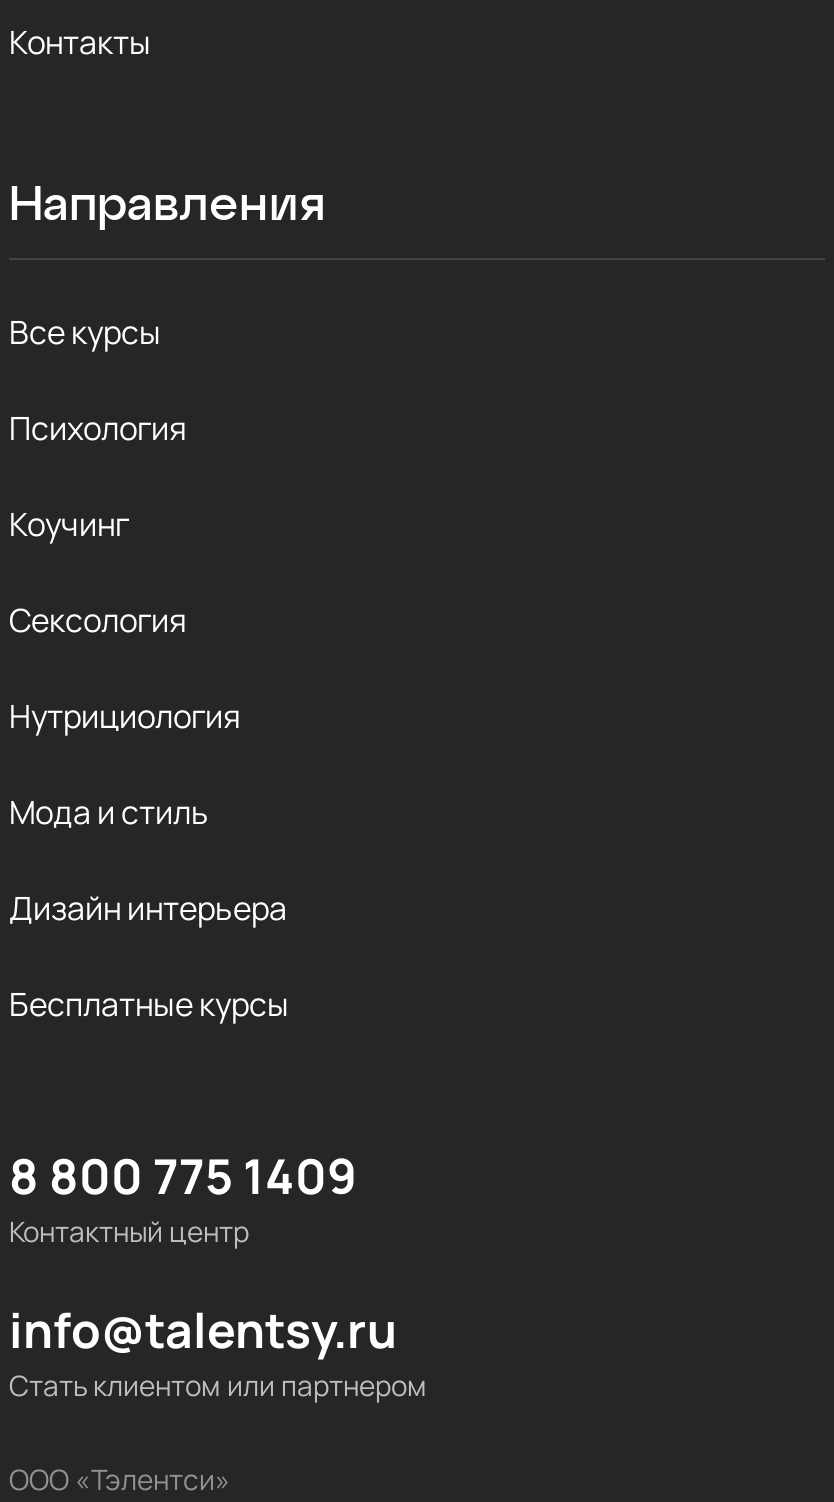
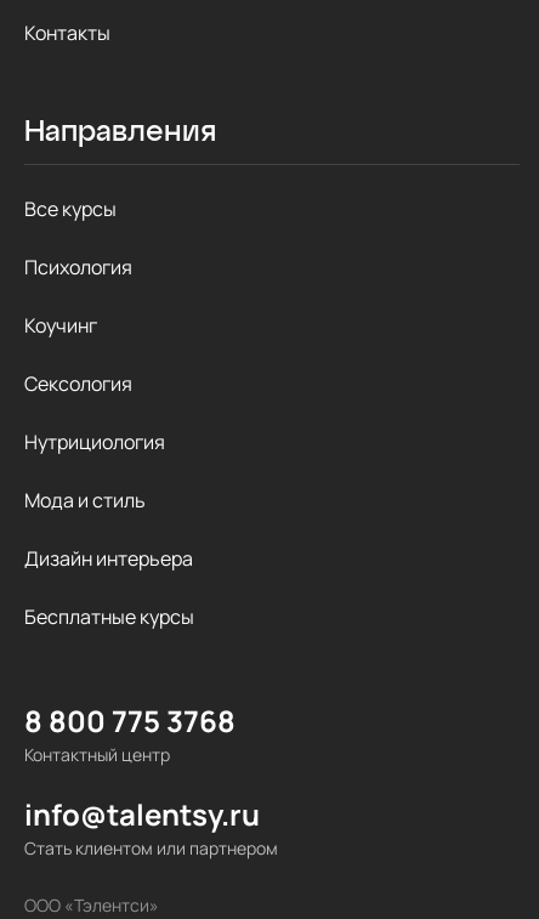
- 8 800 775 1409
+ 8 800 775 3768
